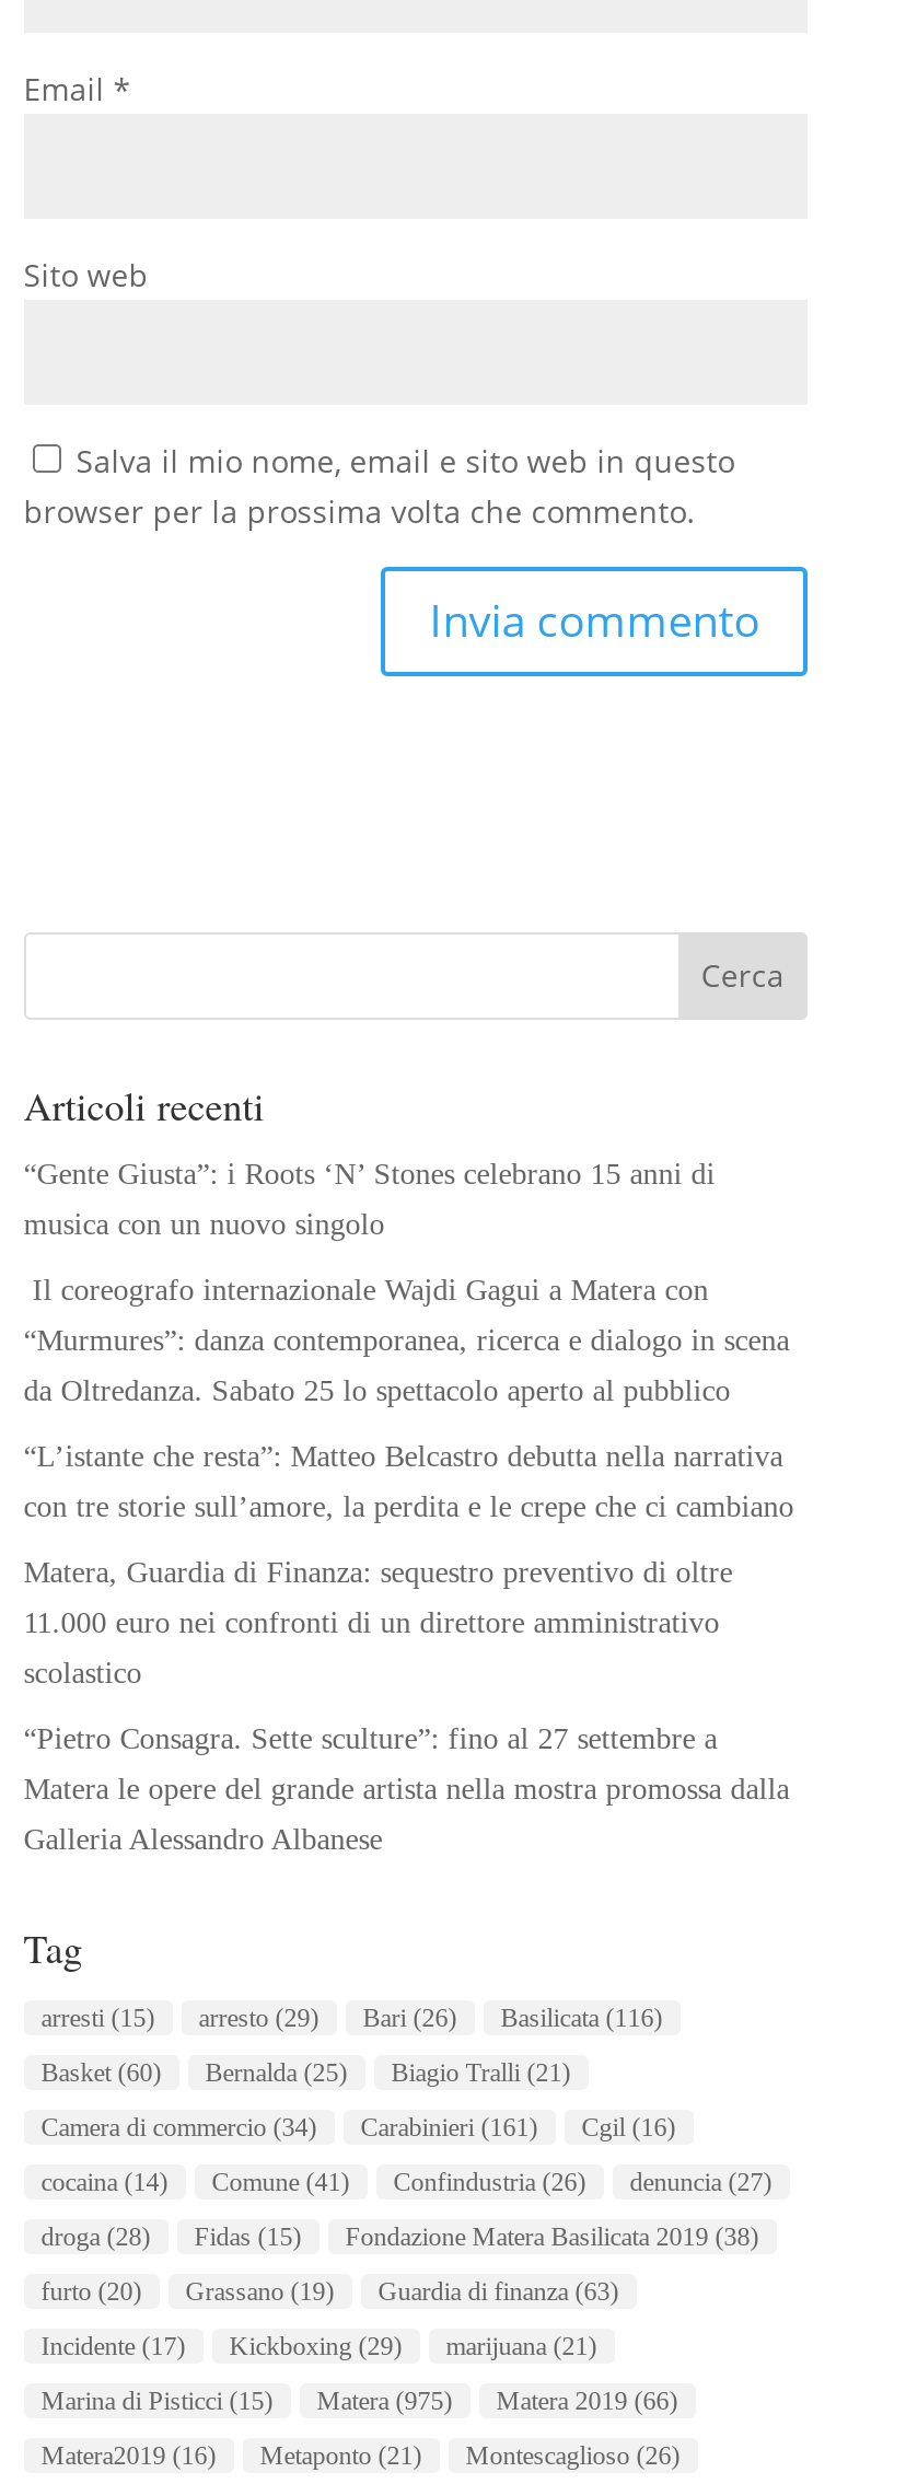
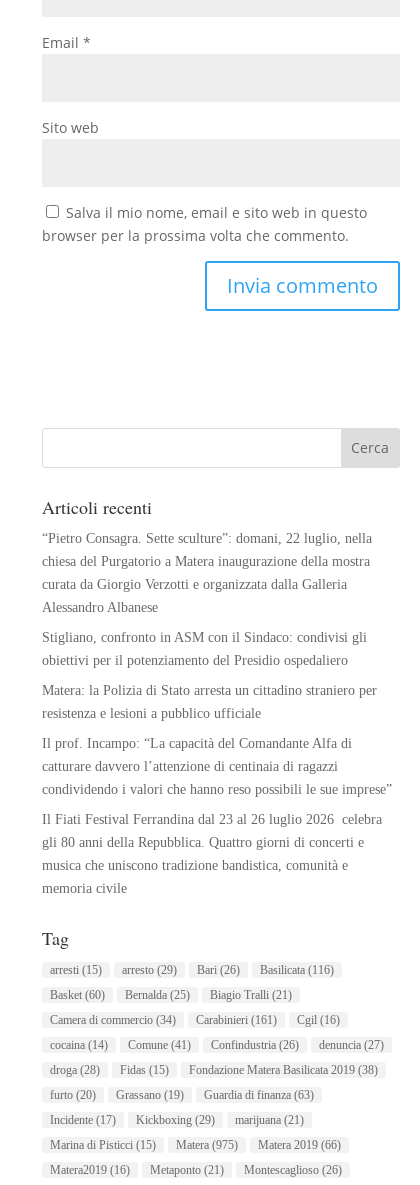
- “Gente Giusta”: i Roots ‘N’ Stones celebrano 15 anni di
- musica con un nuovo singolo
- Il coreografo internazionale Wajdi Gagui a Matera con
- “Murmures”: danza contemporanea, ricerca e dialogo in scena
- da Oltredanza. Sabato 25 lo spettacolo aperto al pubblico
- “L’istante che resta”: Matteo Belcastro debutta nella narrativa
- con tre storie sull’amore, la perdita e le crepe che ci cambiano
- Matera, Guardia di Finanza: sequestro preventivo di oltre
- 11.000 euro nei confronti di un direttore amministrativo
- scolastico
- “Pietro Consagra. Sette sculture”: fino al 27 settembre a
- Matera le opere del grande artista nella mostra promossa dalla
- Galleria Alessandro Albanese
+ “Pietro Consagra. Sette sculture”: domani, 22 luglio, nella
+ chiesa del Purgatorio a Matera inaugurazione della mostra
+ curata da Giorgio Verzotti e organizzata dalla Galleria
+ Alessandro Albanese
+ Stigliano, confronto in ASM con il Sindaco: condivisi gli
+ obiettivi per il potenziamento del Presidio ospedaliero
+ Matera: la Polizia di Stato arresta un cittadino straniero per
+ resistenza e lesioni a pubblico ufficiale
+ Il prof. Incampo: “La capacità del Comandante Alfa di
+ catturare davvero l’attenzione di centinaia di ragazzi
+ condividendo i valori che hanno reso possibili le sue imprese”
+ Il Fiati Festival Ferrandina dal 23 al 26 luglio 2026 celebra
+ gli 80 anni della Repubblica. Quattro giorni di concerti e
+ musica che uniscono tradizione bandistica, comunità e
+ memoria civile
